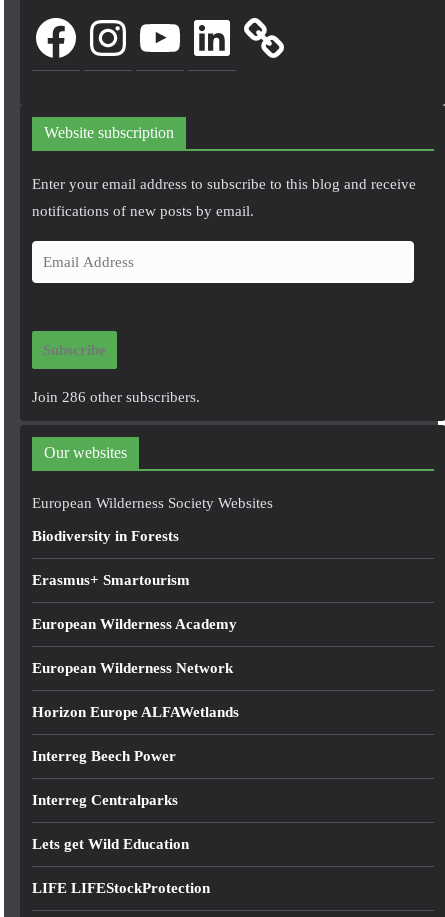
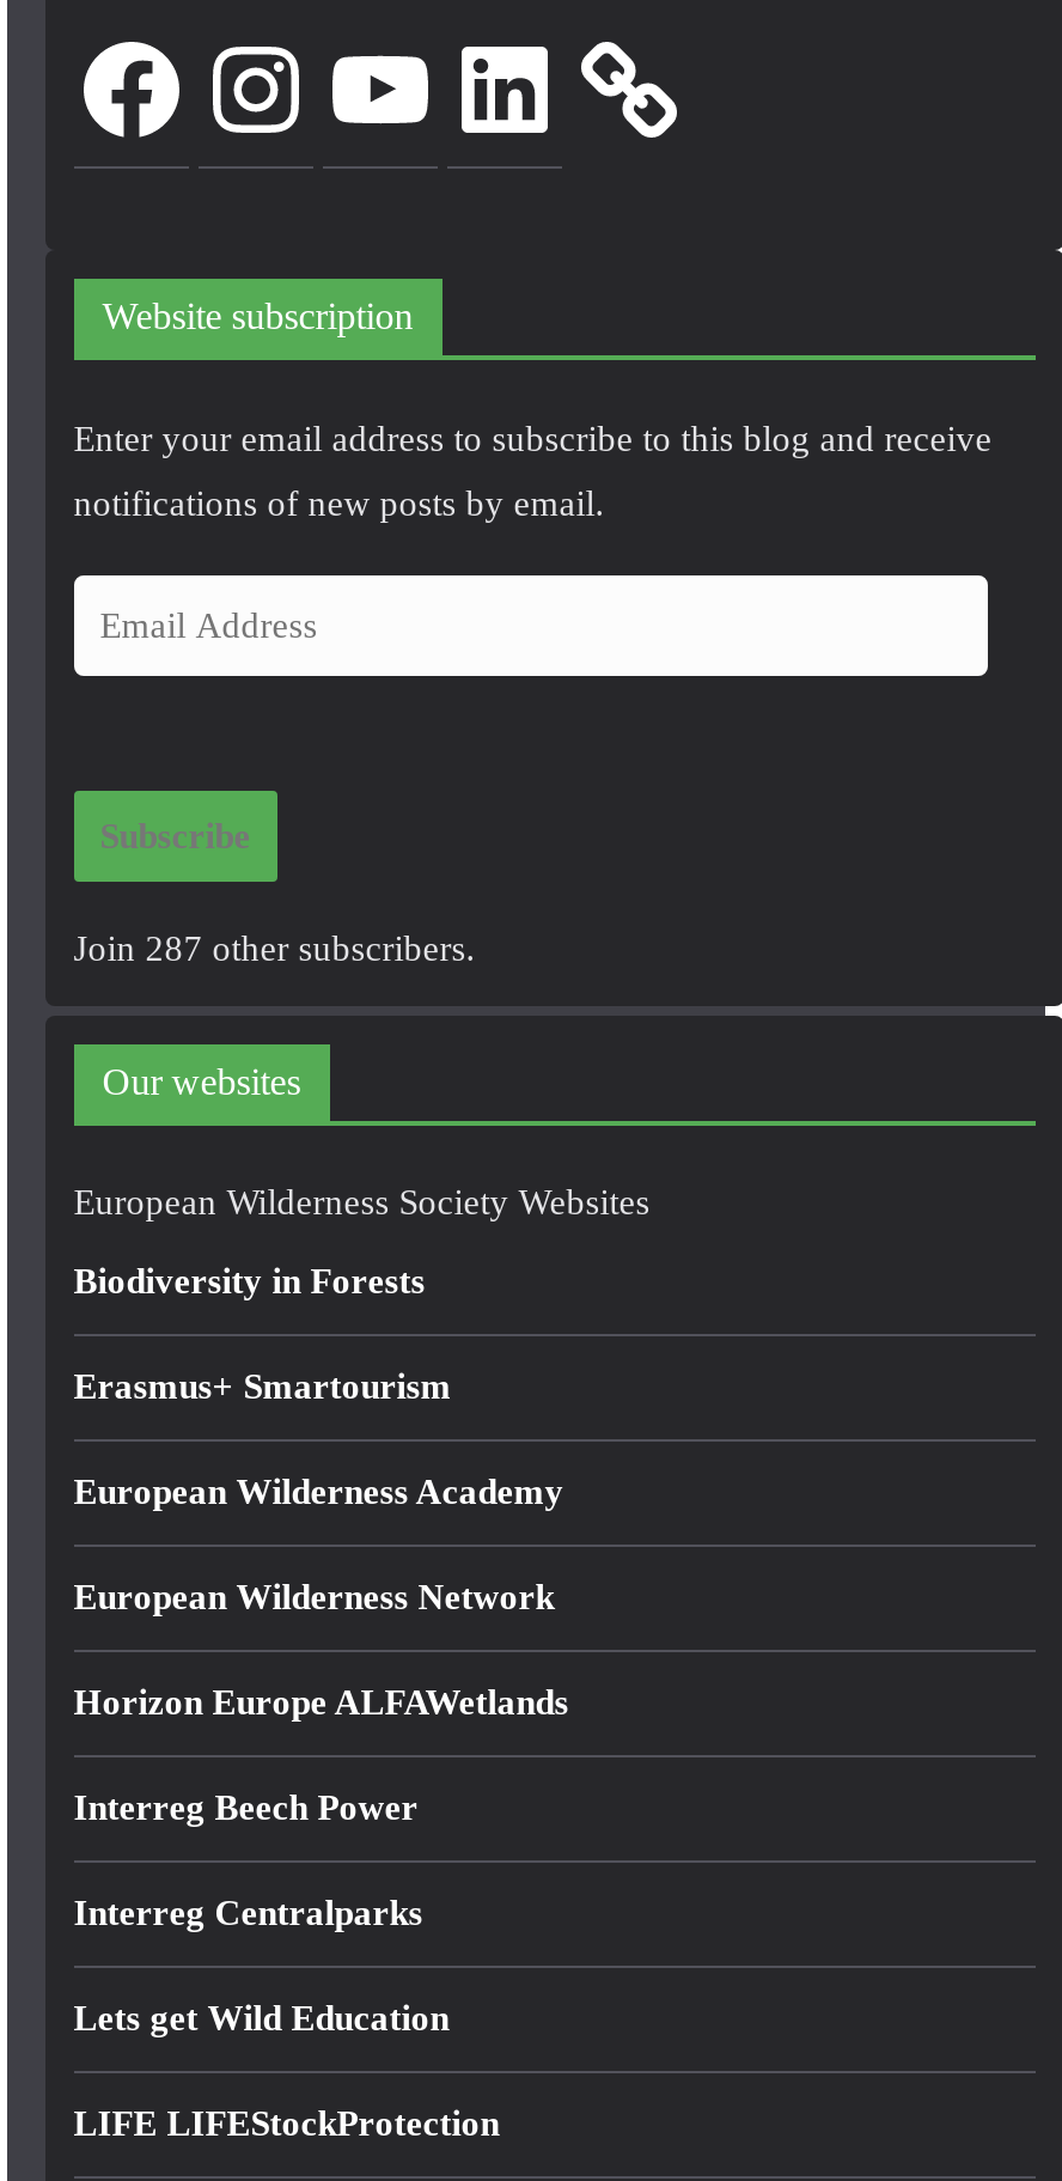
- Join 286 other subscribers.
+ Join 287 other subscribers.
